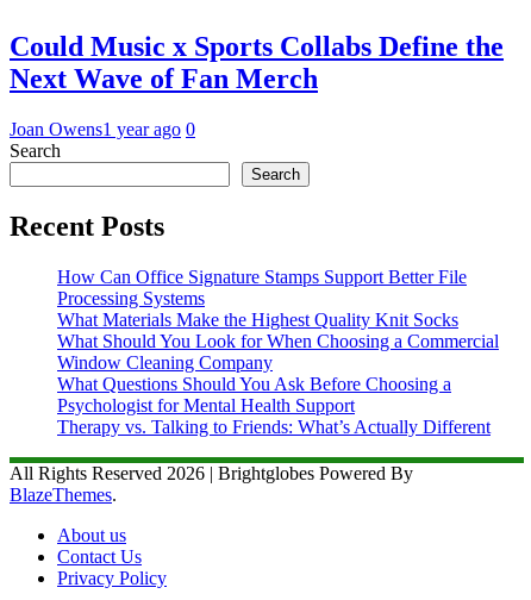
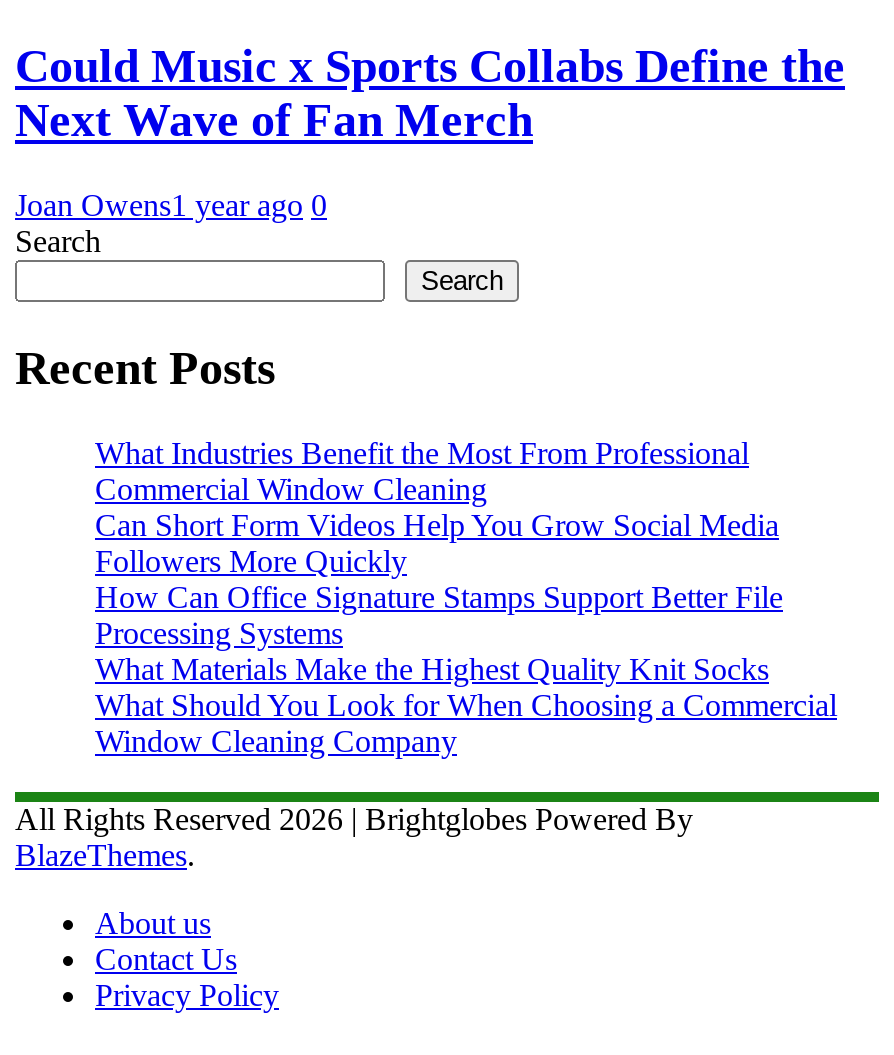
+ What Industries Benefit the Most From Professional
+ Commercial Window Cleaning
+ Can Short Form Videos Help You Grow Social Media
+ Followers More Quickly

moved down: How Can Office Signature Stamps Support Better File | Processing Systems | What Materials Make the Highest Quality Knit Socks | What Should You Look for When Choosing a Commercial | Window Cleaning Company

- What Questions Should You Ask Before Choosing a
- Psychologist for Mental Health Support
- Therapy vs. Talking to Friends: What’s Actually Different
